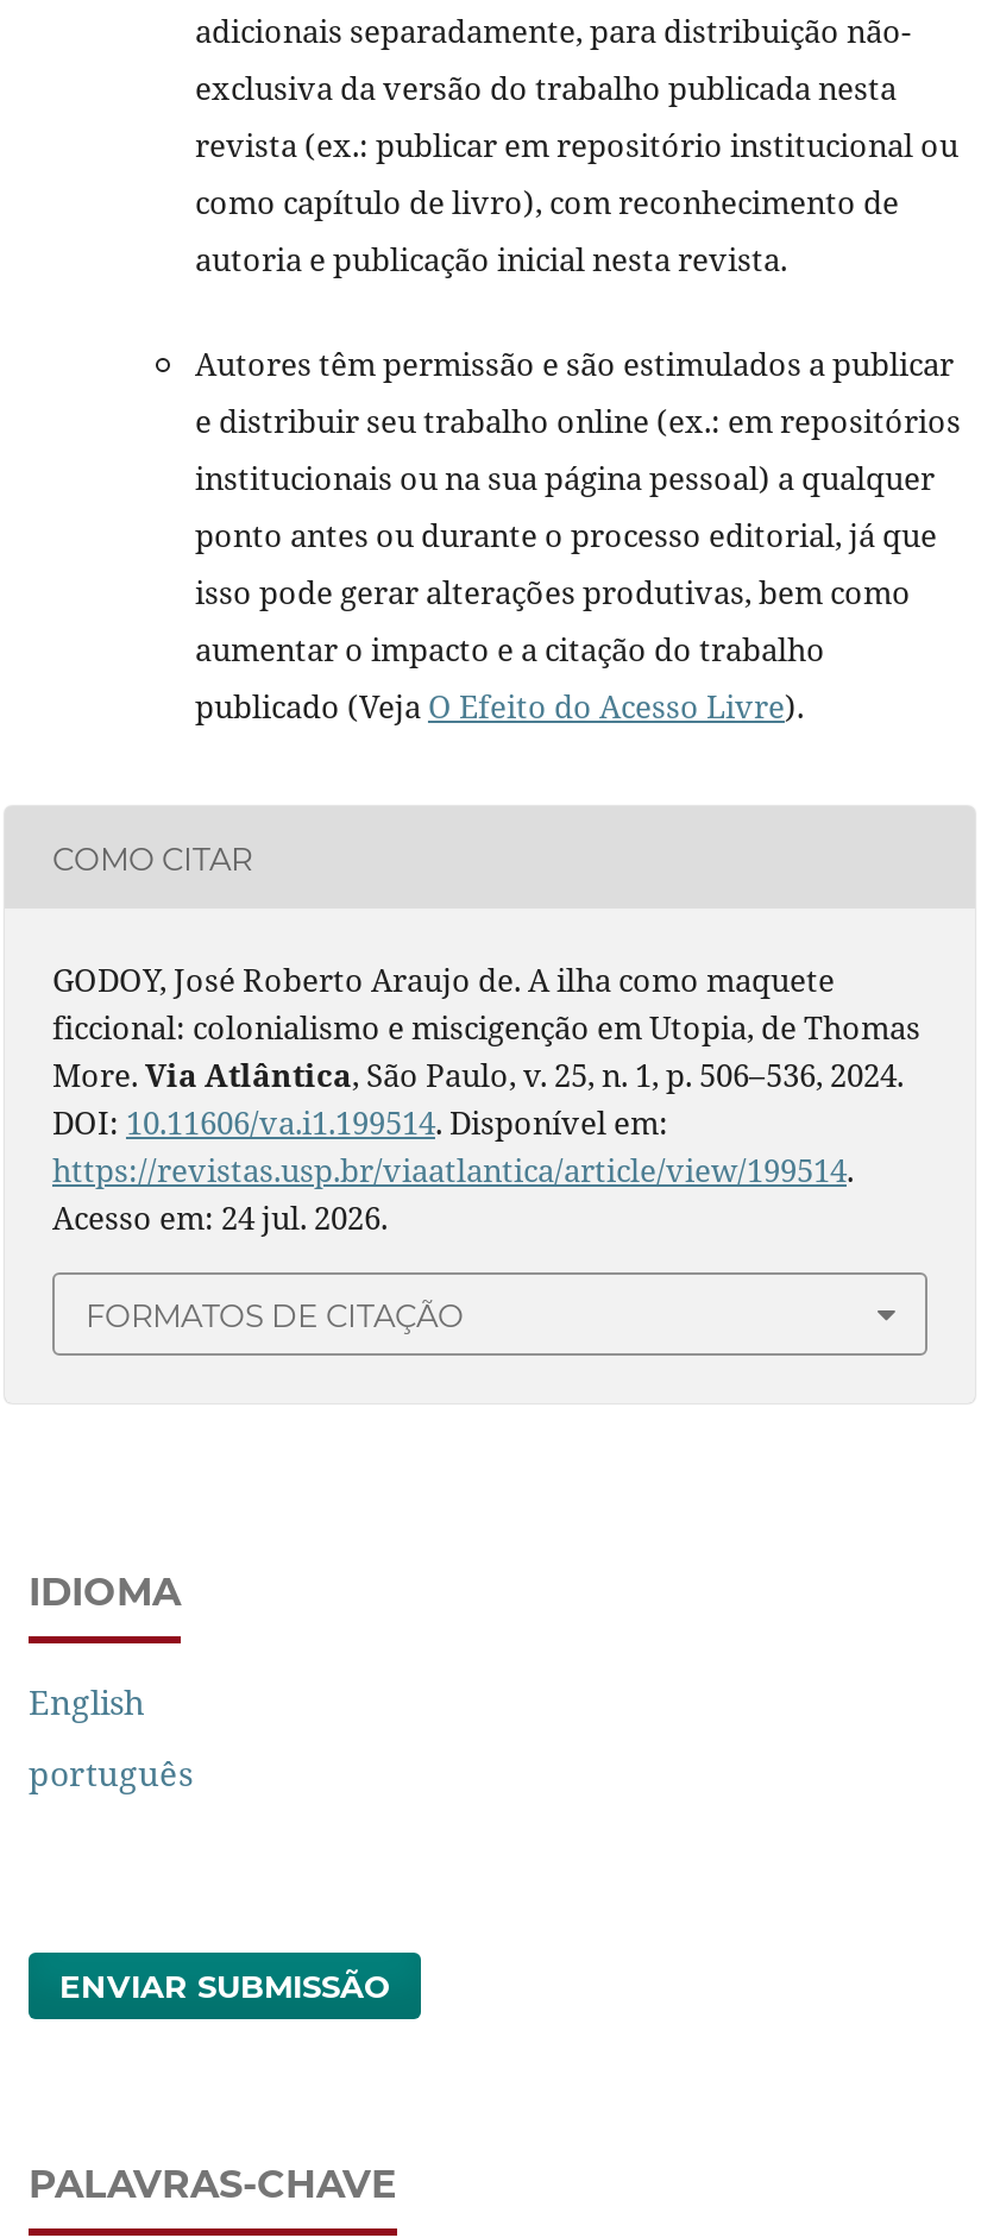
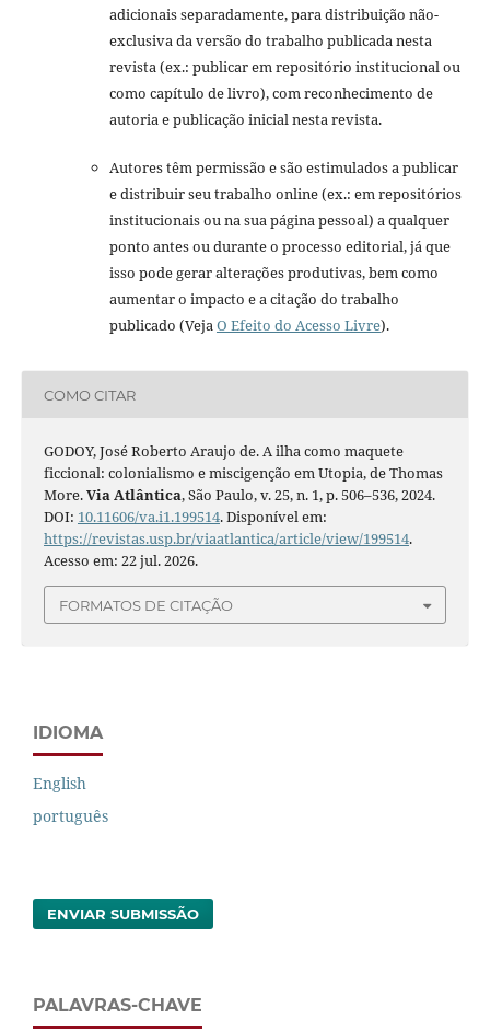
- Acesso em: 24 jul. 2026.
+ Acesso em: 22 jul. 2026.
